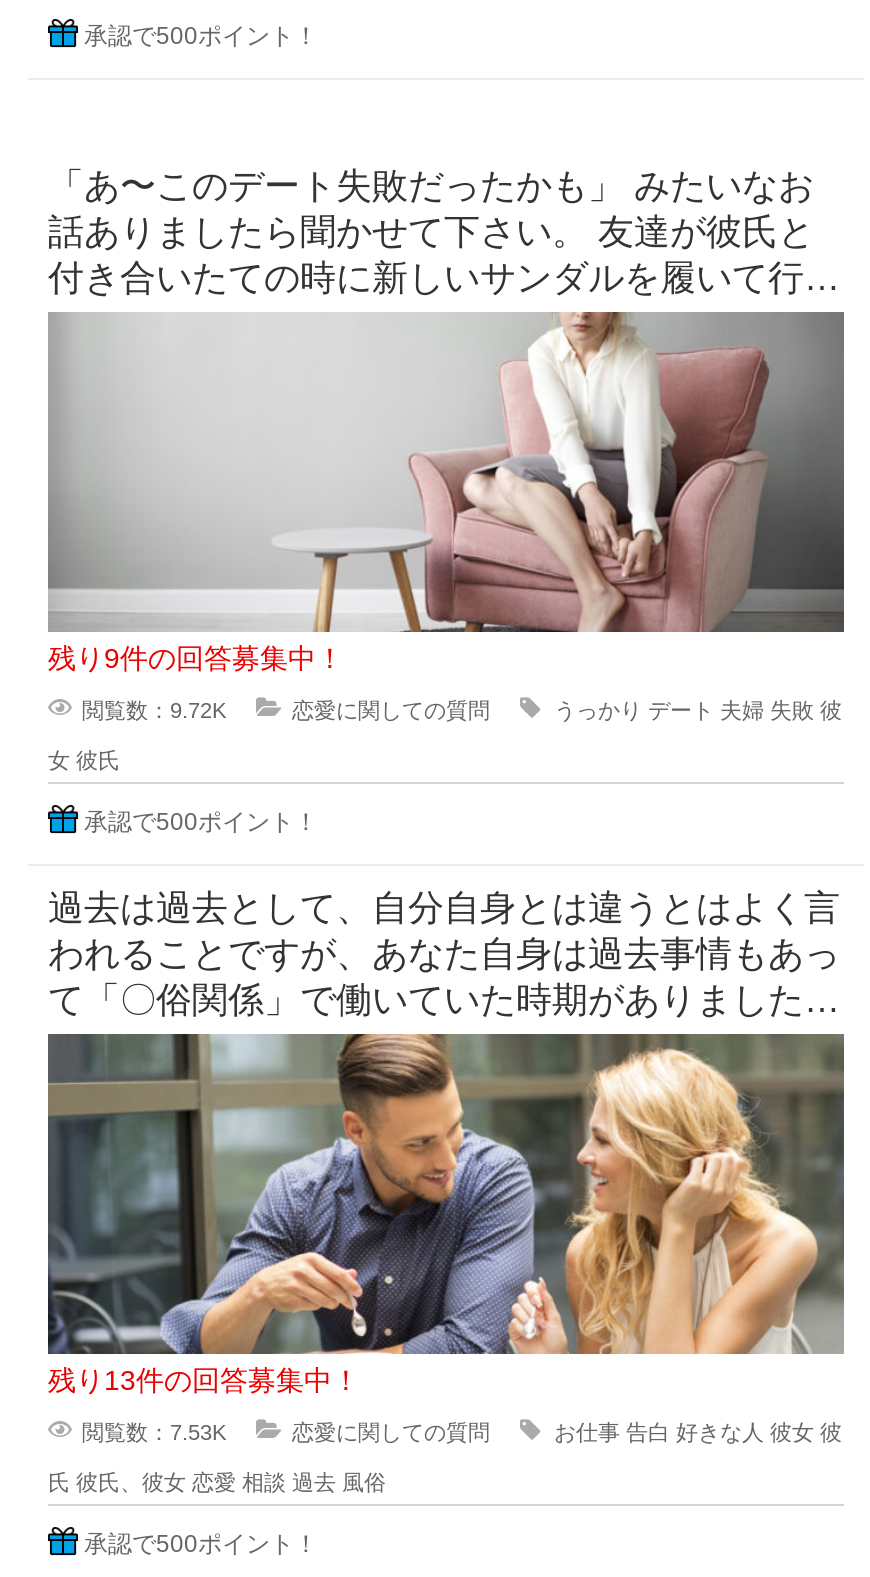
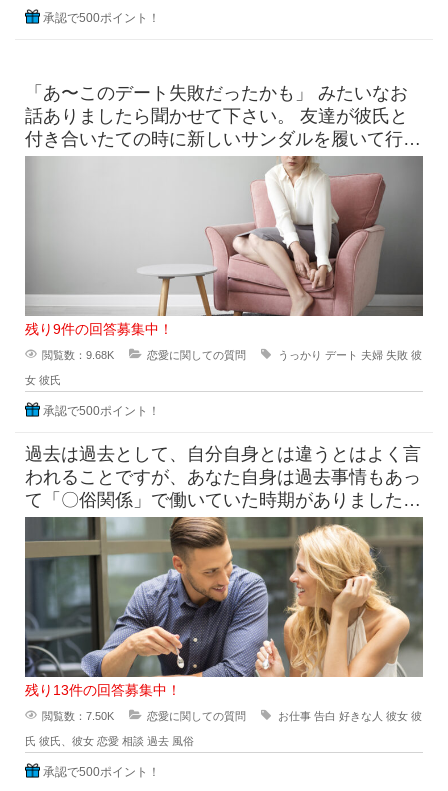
- 閲覧数：9.72K
+ 閲覧数：9.68K

- 閲覧数：7.53K
+ 閲覧数：7.50K
